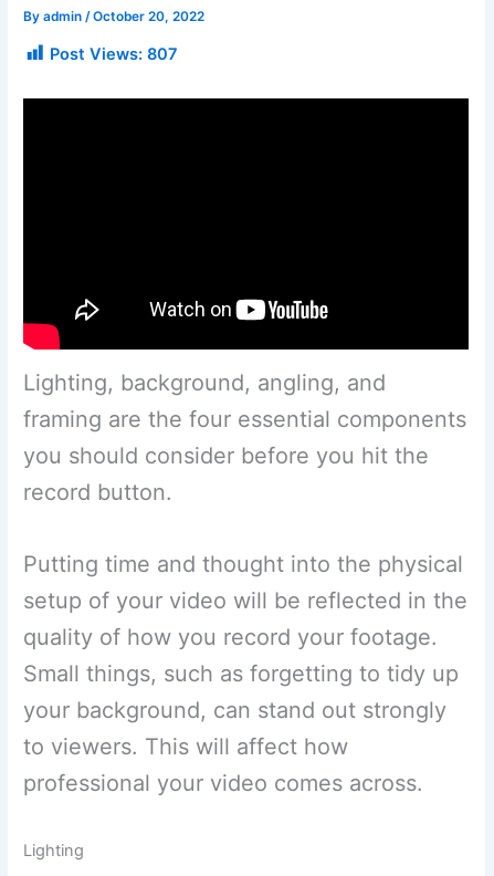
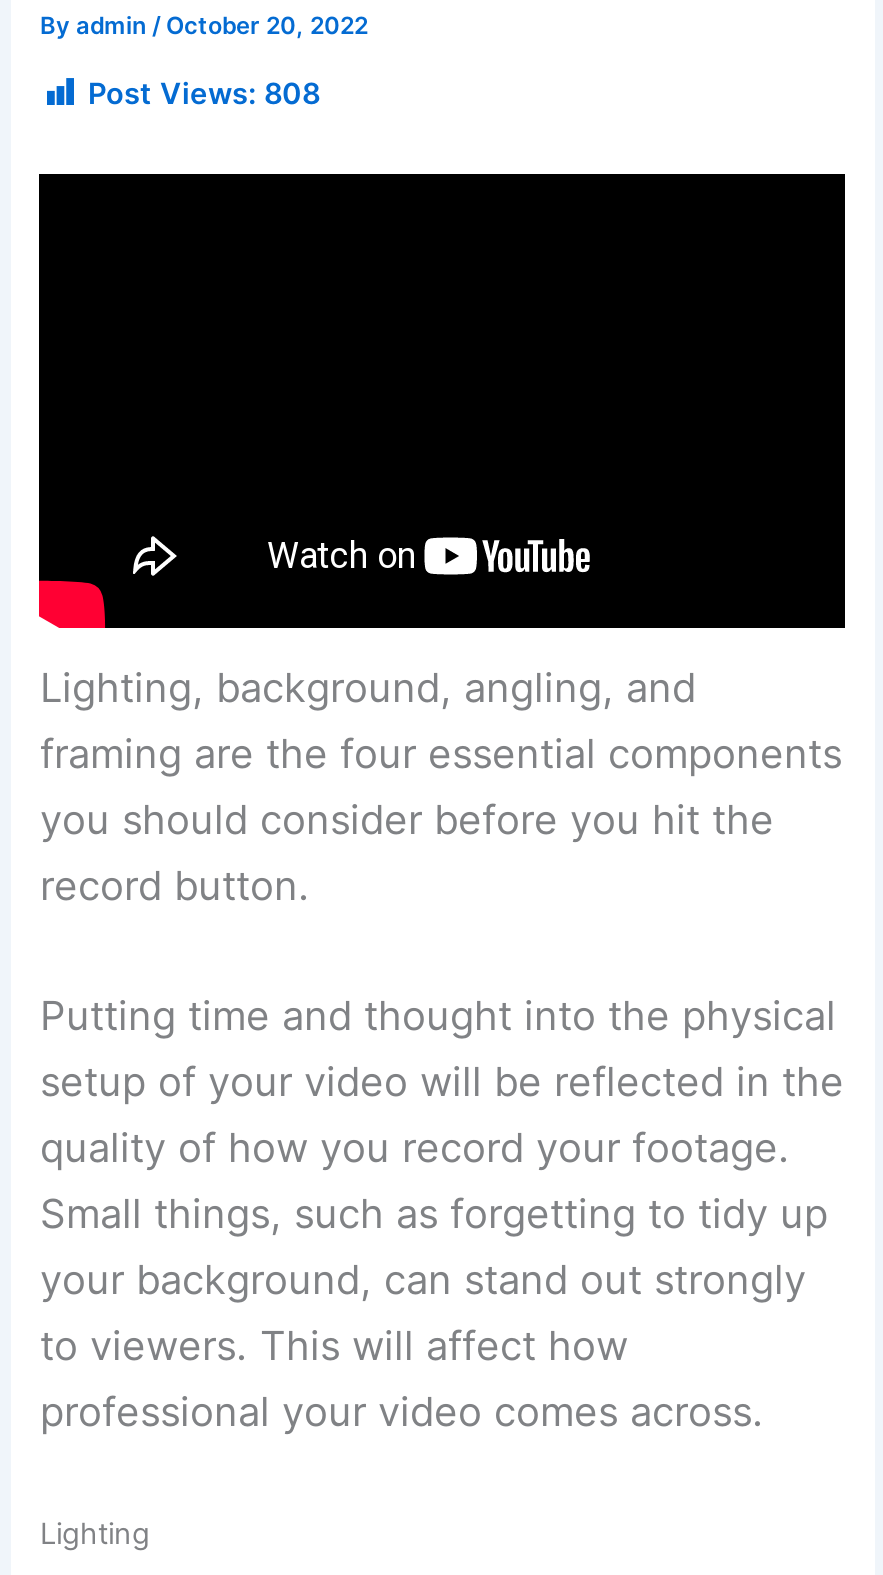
- Post Views: 807
+ Post Views: 808
